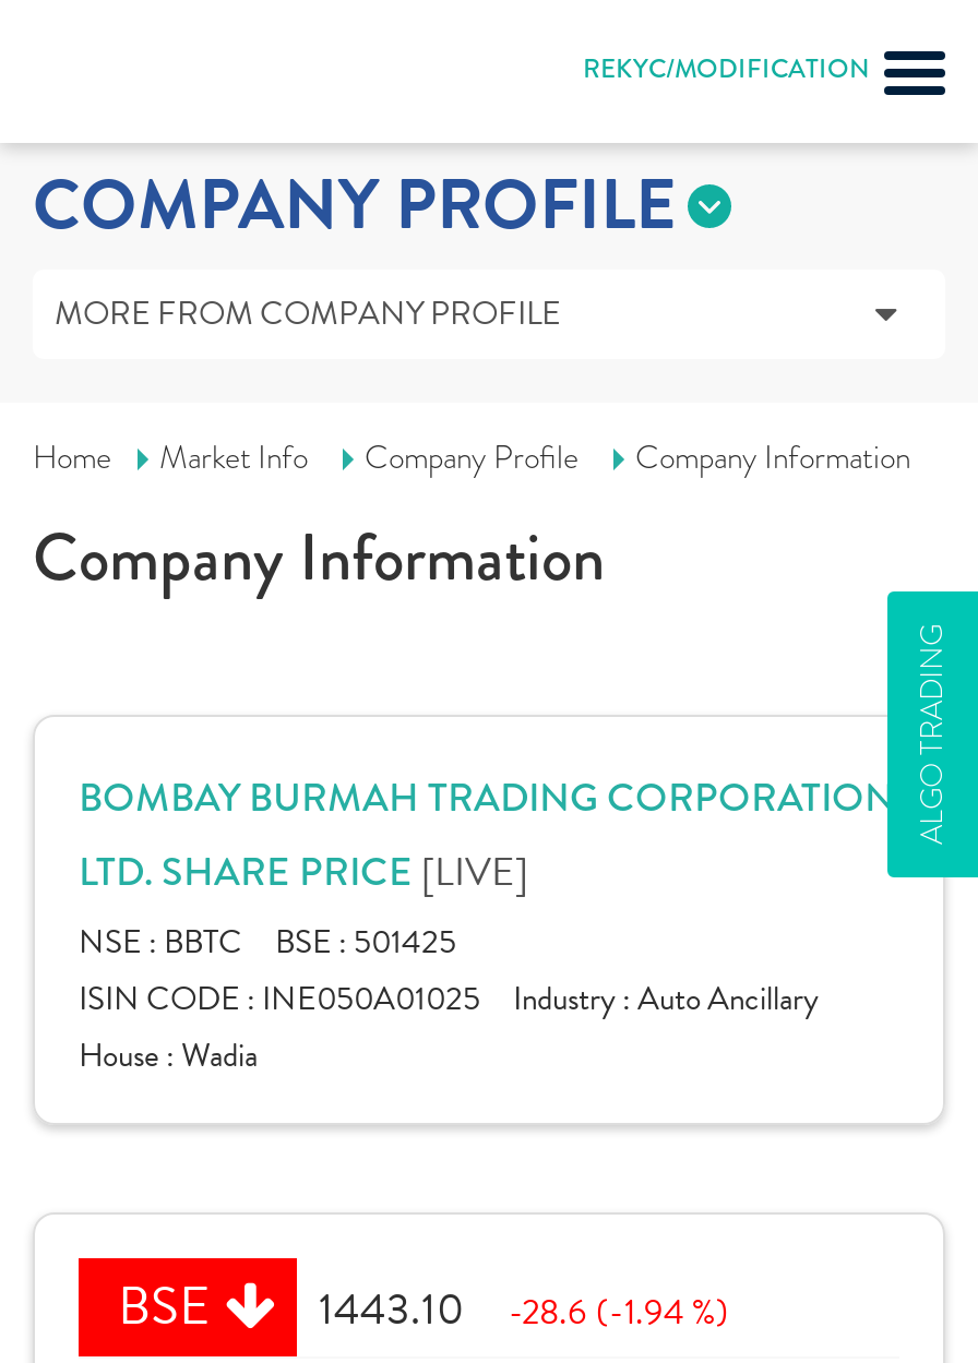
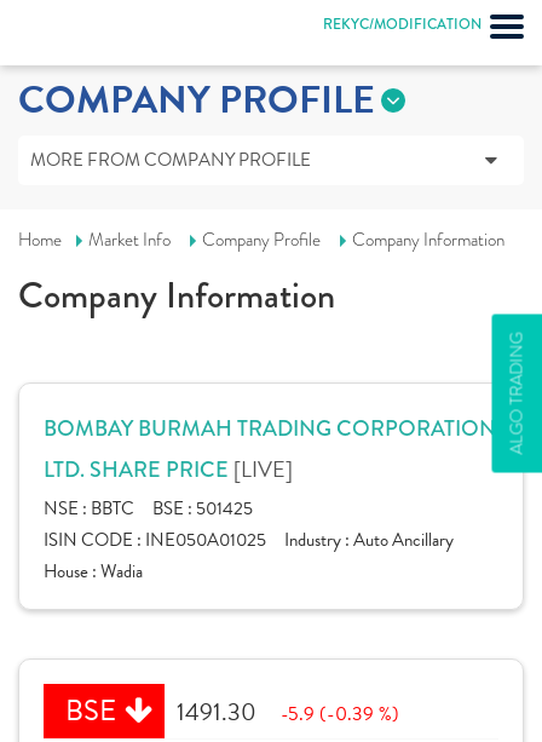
- 1443.10
+ 1491.30

- -28.6 (-1.94 %)
+ -5.9 (-0.39 %)
